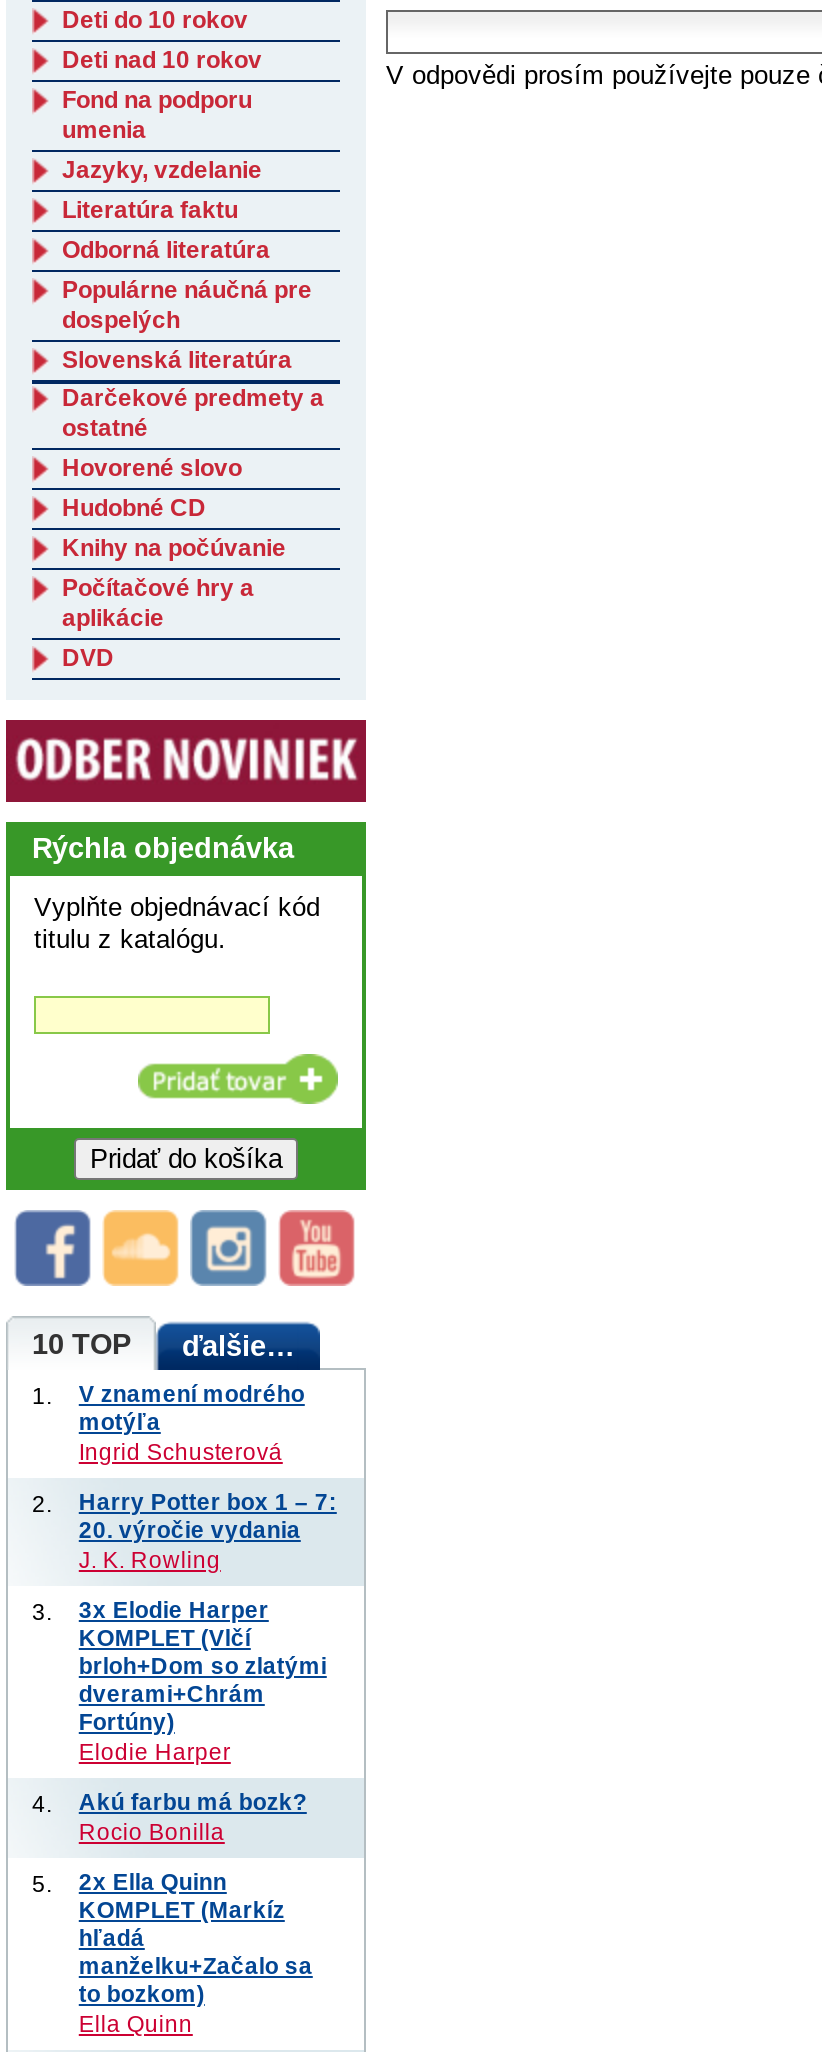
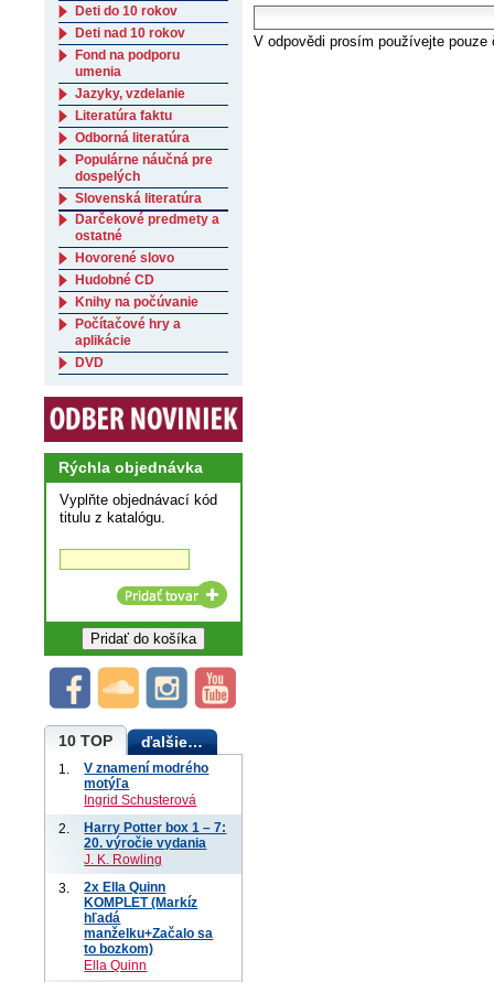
- 3x Elodie Harper
- KOMPLET (Vlčí
- brloh+Dom so zlatými
- dverami+Chrám
- Fortúny)
- Elodie Harper
- 4.
- Akú farbu má bozk?
- Rocio Bonilla
- 5.
